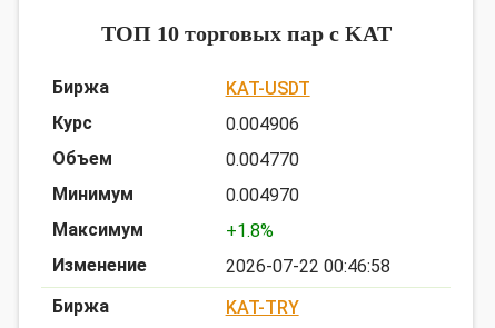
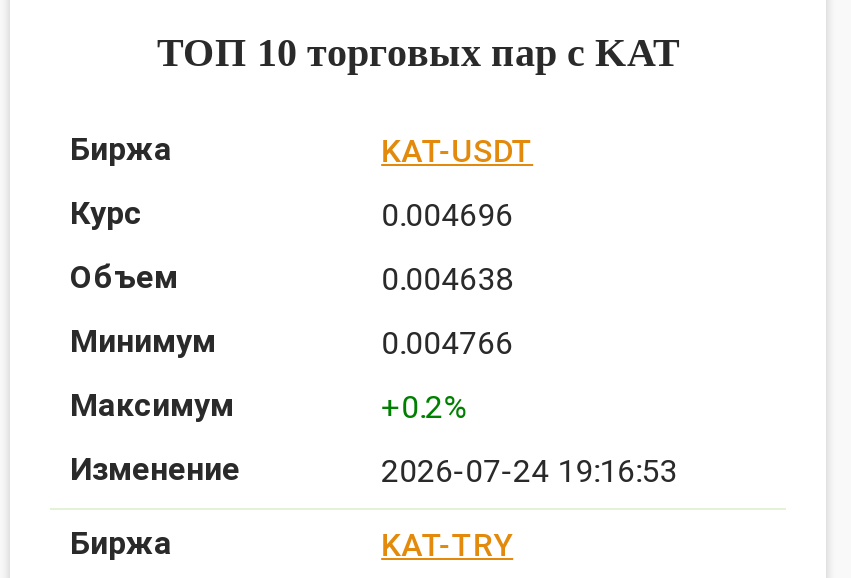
- 0.004906
+ 0.004696

- 0.004770
+ 0.004638

- 0.004970
+ 0.004766

- +1.8%
+ +0.2%

- 2026-07-22 00:46:58
+ 2026-07-24 19:16:53
